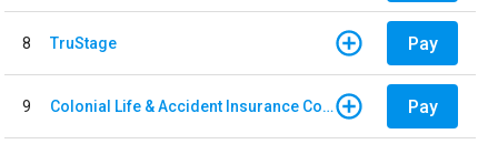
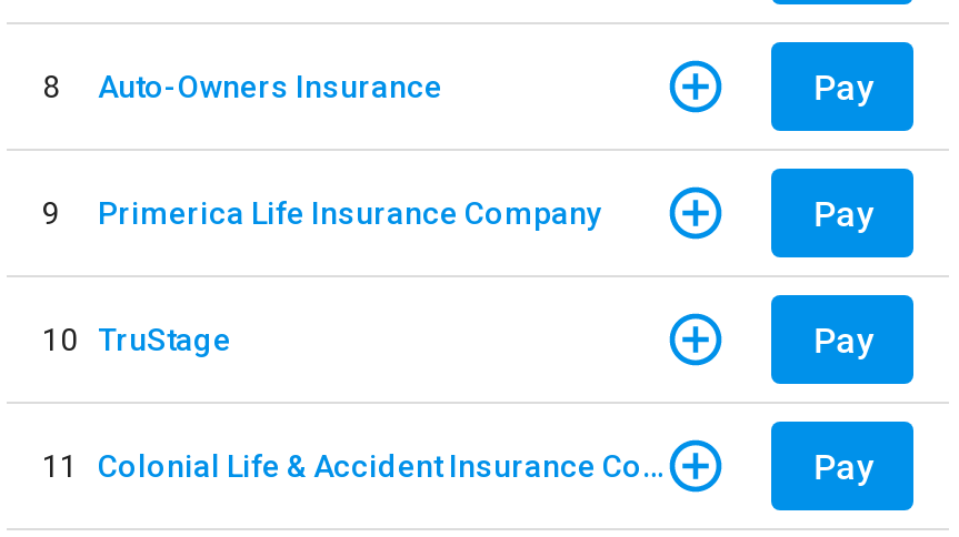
- TruStage
+ Auto-Owners Insurance

+ Primerica Life Insurance Company
+ Pay
+ 10 TruStage
+ Pay
+ 11
